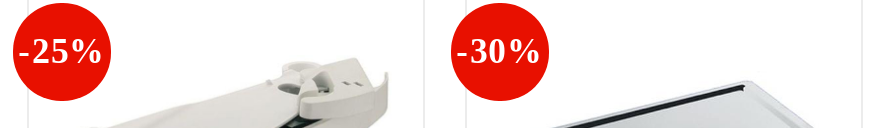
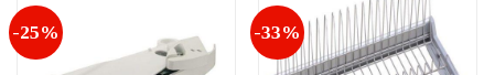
- -30%
+ -33%
